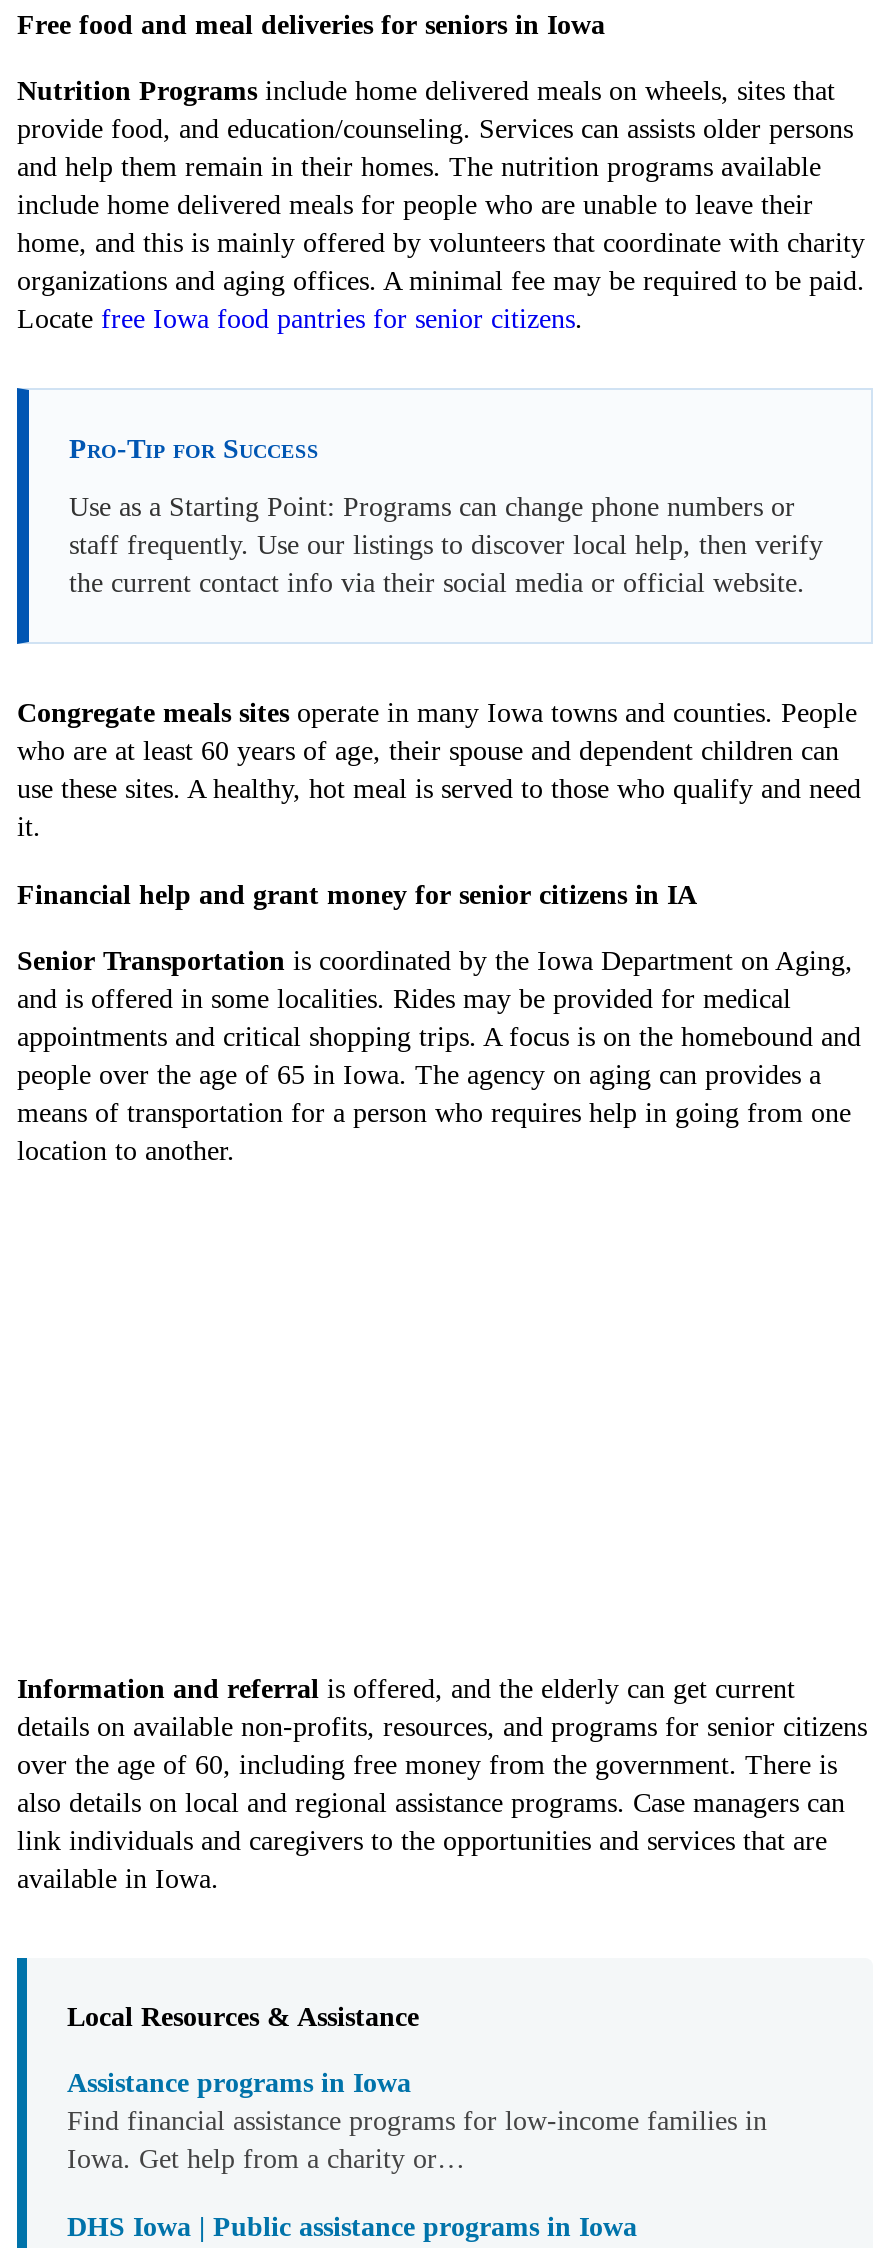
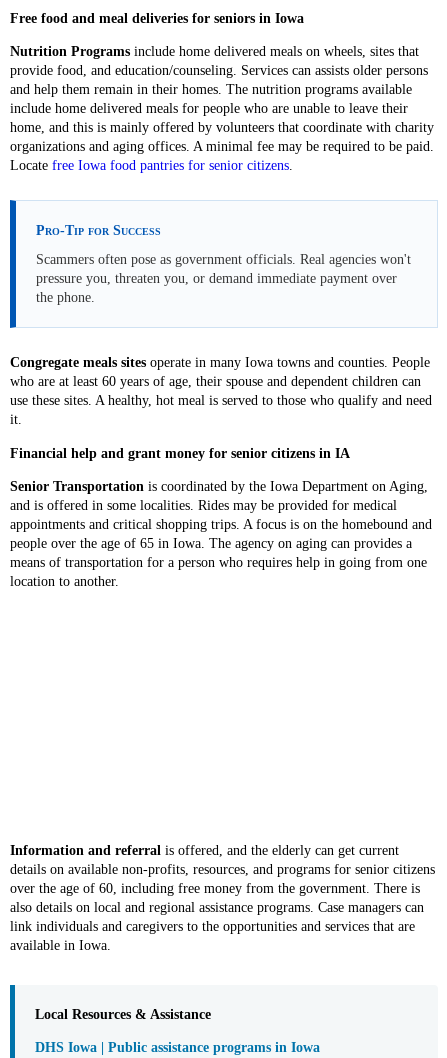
- Use as a Starting Point: Programs can change phone numbers or
- staff frequently. Use our listings to discover local help, then verify
- the current contact info via their social media or official website.
+ Scammers often pose as government officials. Real agencies won't
+ pressure you, threaten you, or demand immediate payment over
+ the phone.

- Assistance programs in Iowa
- Find financial assistance programs for low-income families in
- Iowa. Get help from a charity or…
